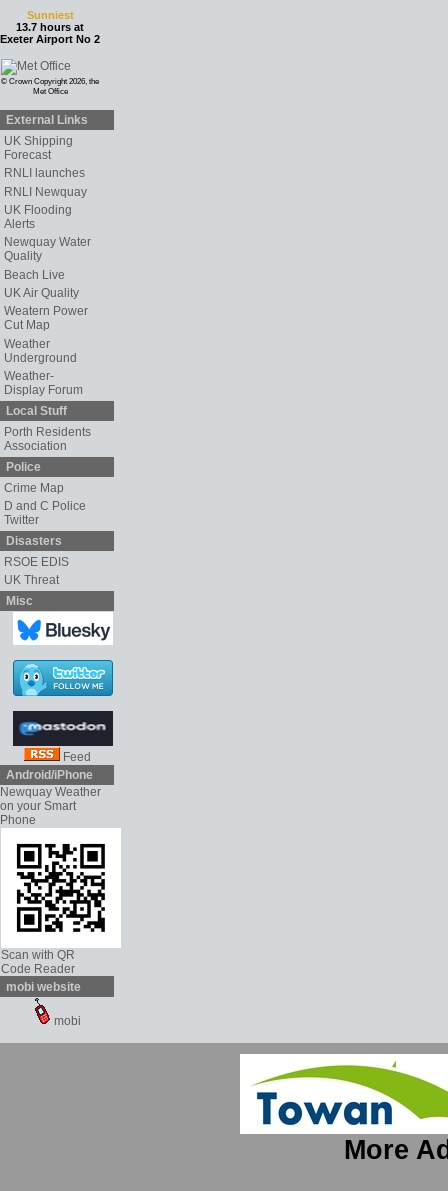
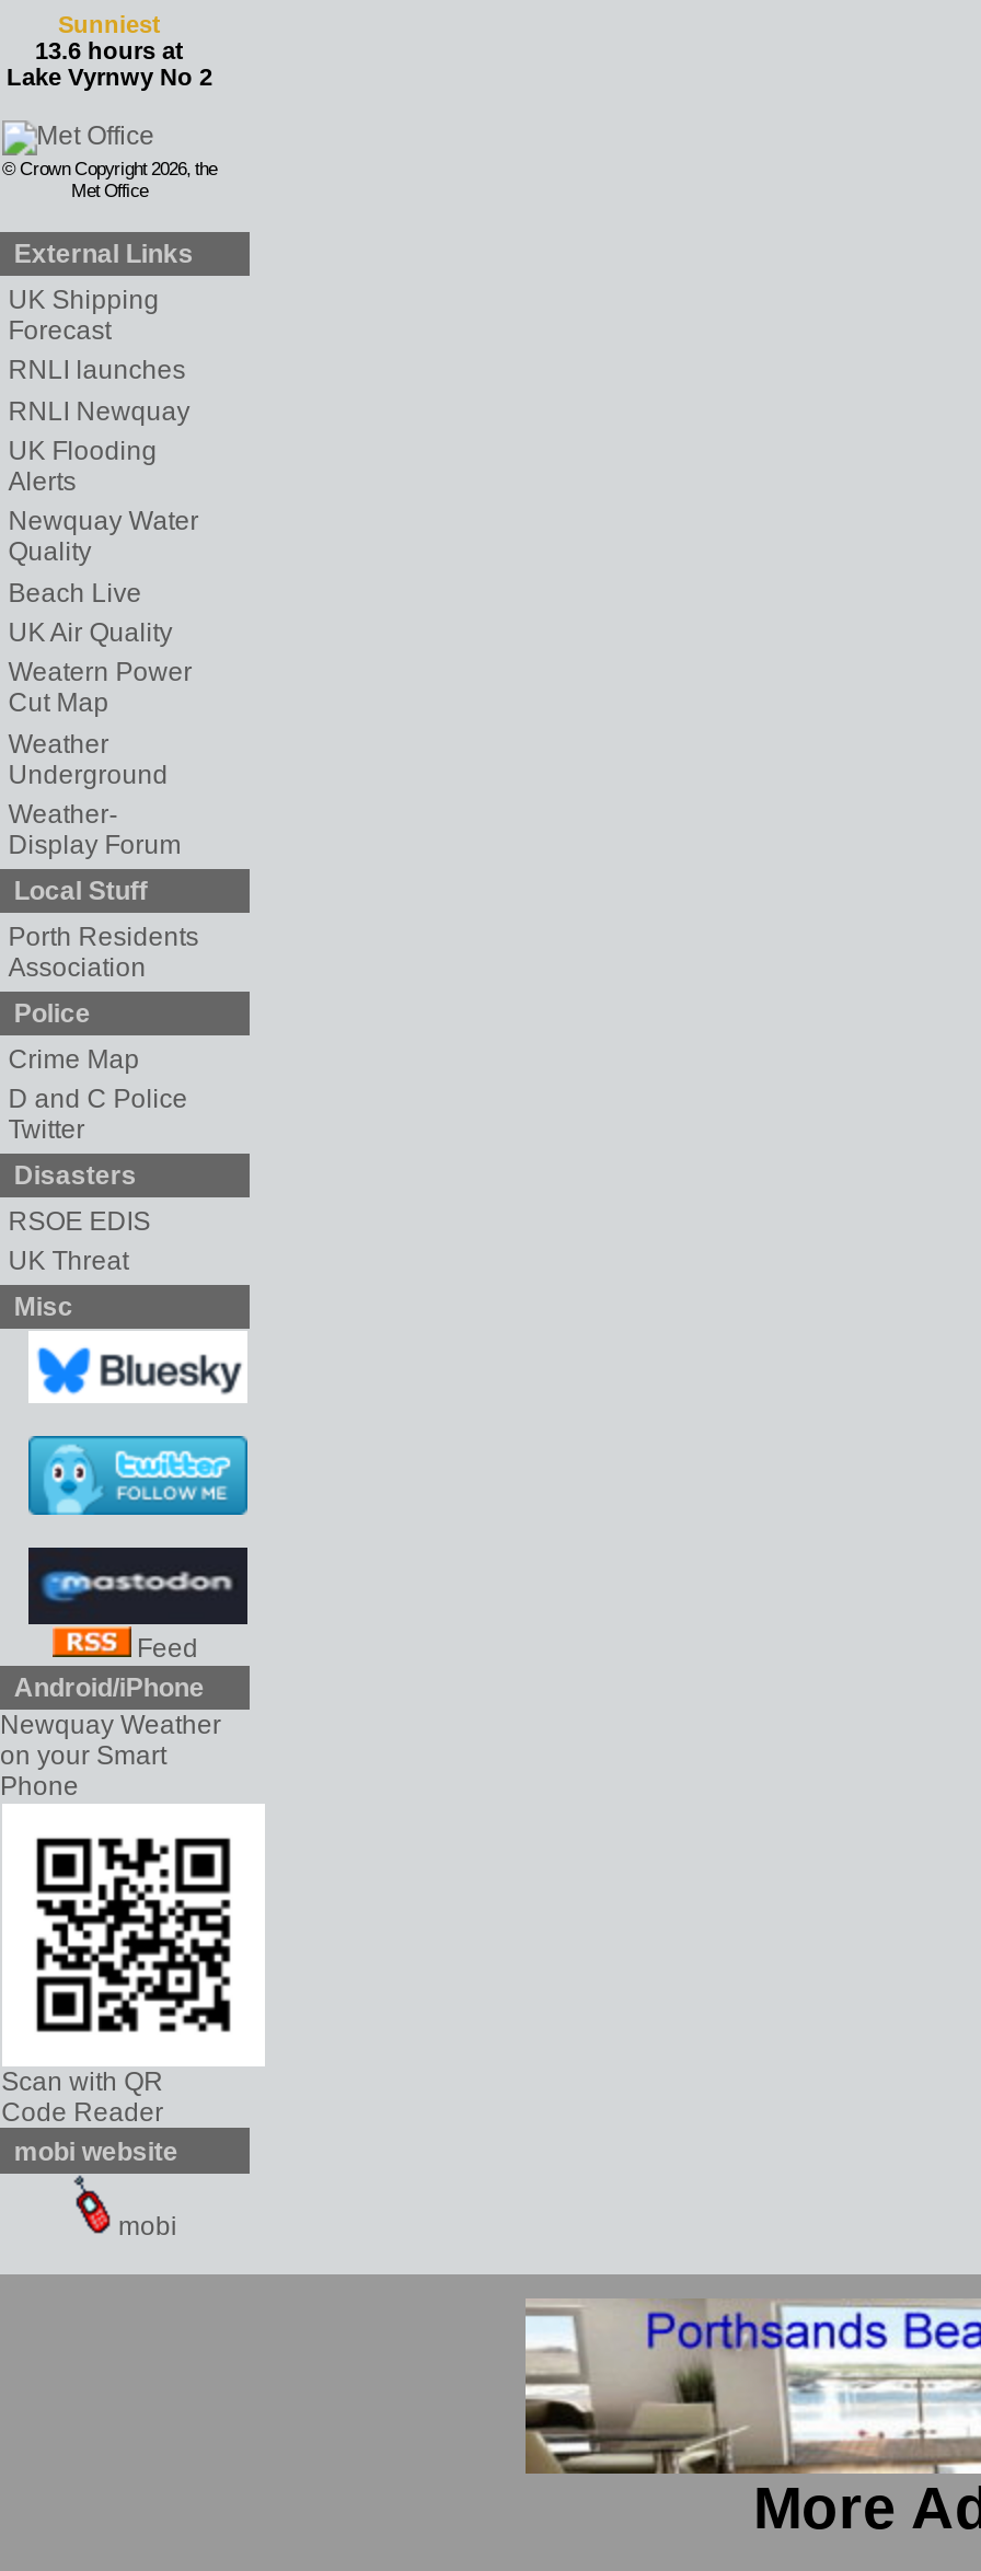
- 13.7 hours at
+ 13.6 hours at

- Exeter Airport No 2
+ Lake Vyrnwy No 2

- [image]
+ [image]
